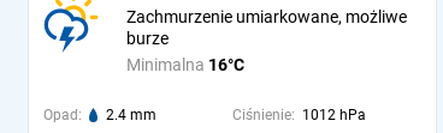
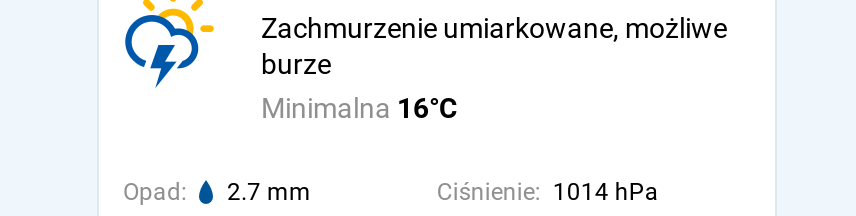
- Opad: 2.4 mm
+ Opad: 2.7 mm

- Ciśnienie: 1012 hPa
+ Ciśnienie: 1014 hPa
